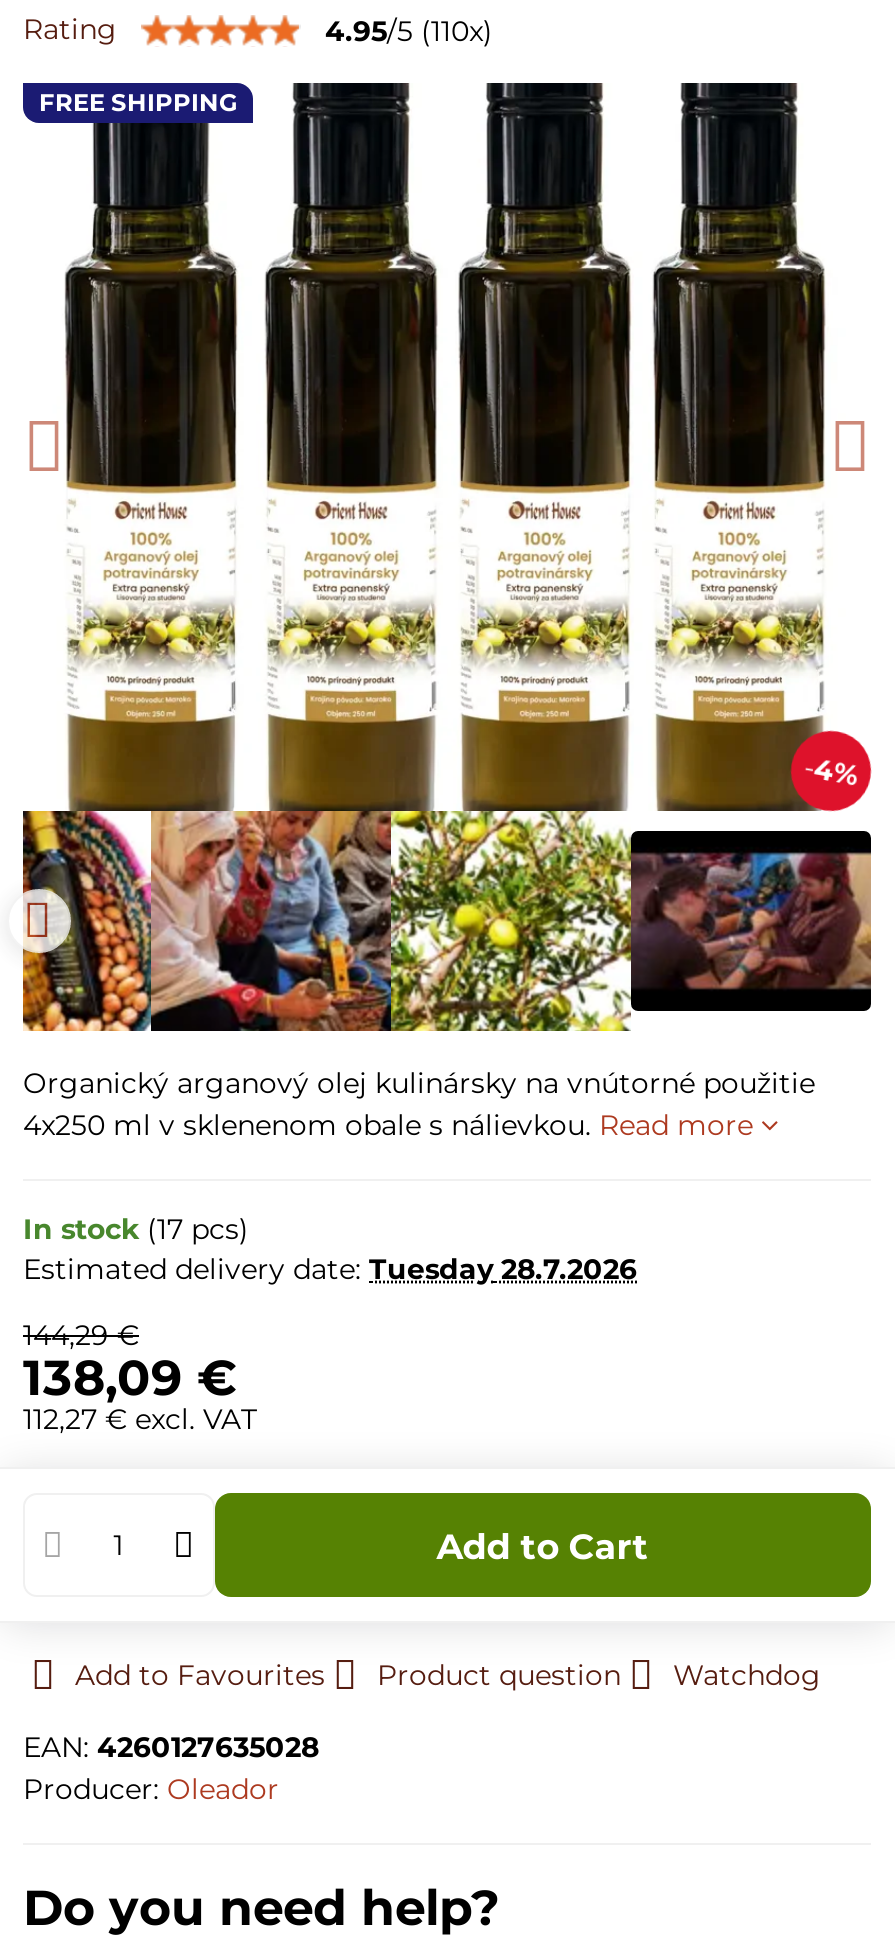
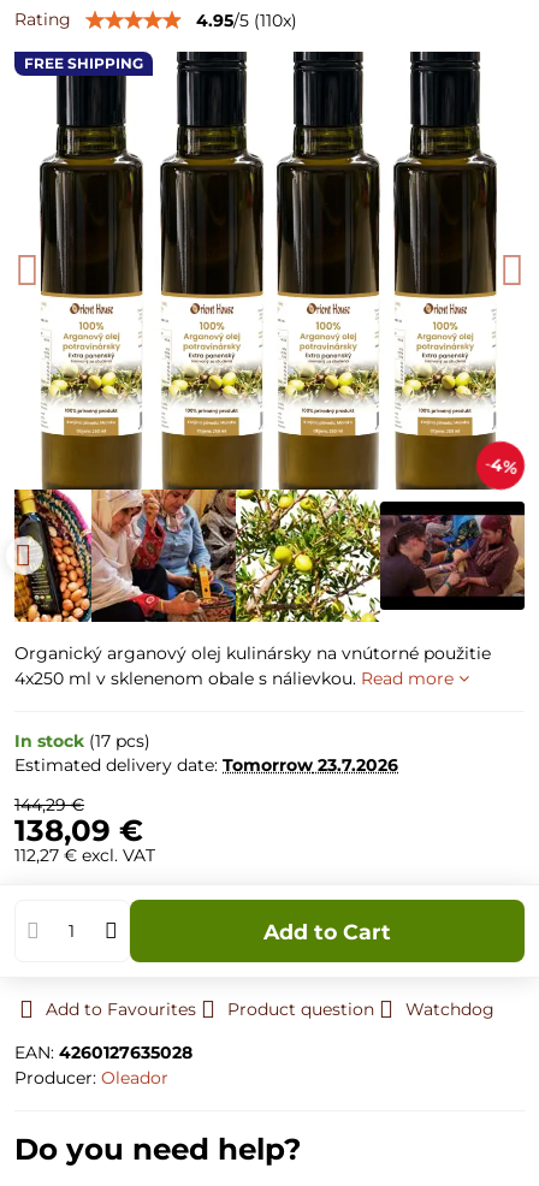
- Estimated delivery date: Tuesday 28.7.2026
+ Estimated delivery date: Tomorrow 23.7.2026
